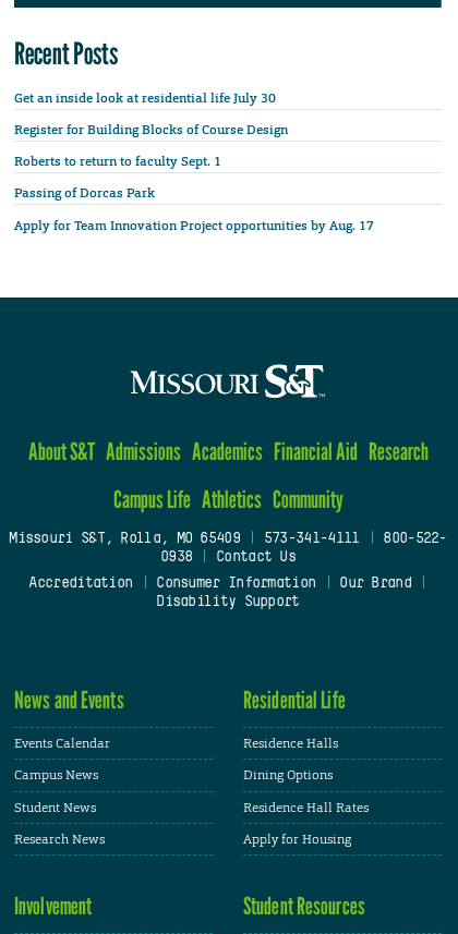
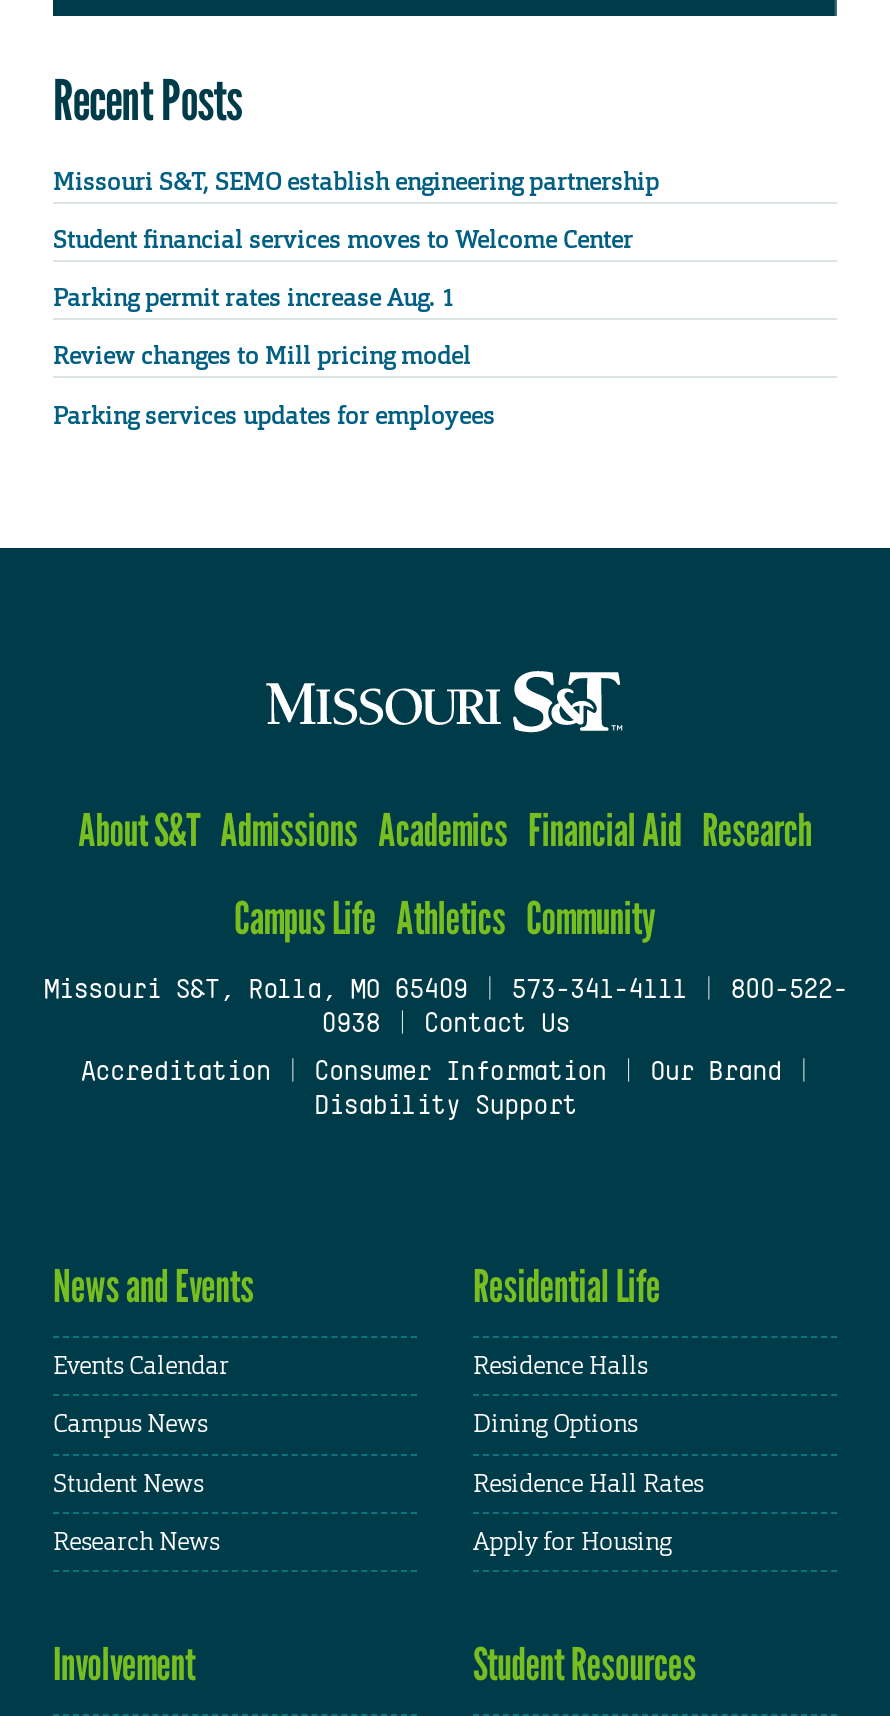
- Get an inside look at residential life July 30
+ Missouri S&T, SEMO establish engineering partnership

- Register for Building Blocks of Course Design
+ Student financial services moves to Welcome Center

- Roberts to return to faculty Sept. 1
+ Parking permit rates increase Aug. 1

- Passing of Dorcas Park
+ Review changes to Mill pricing model

- Apply for Team Innovation Project opportunities by Aug. 17
+ Parking services updates for employees
